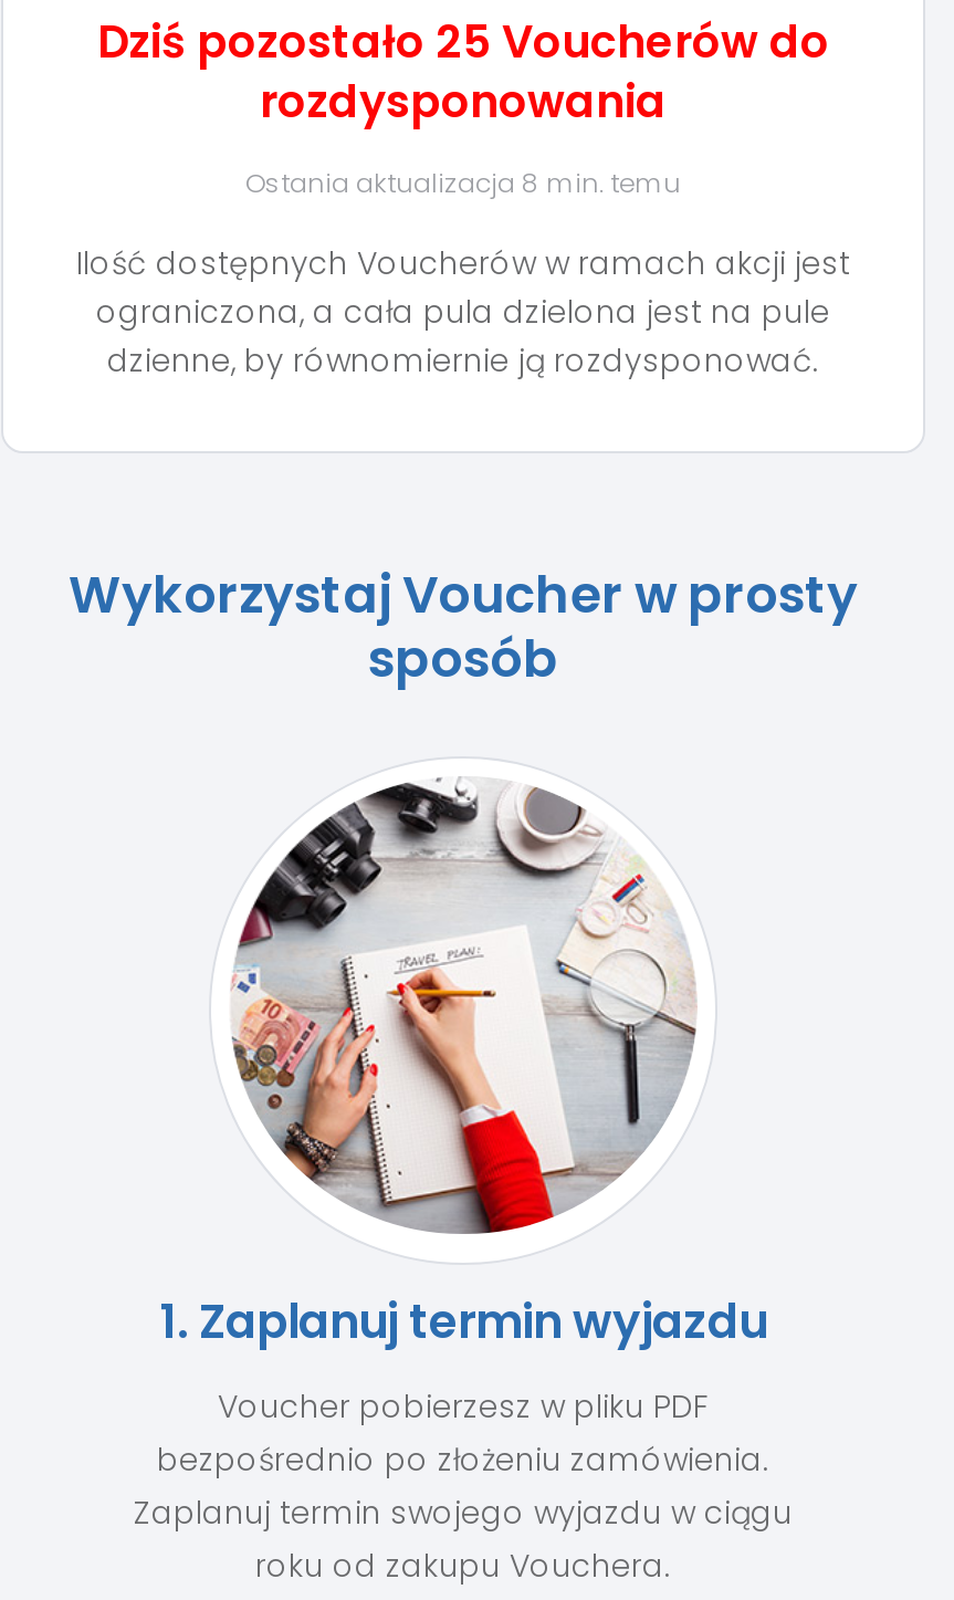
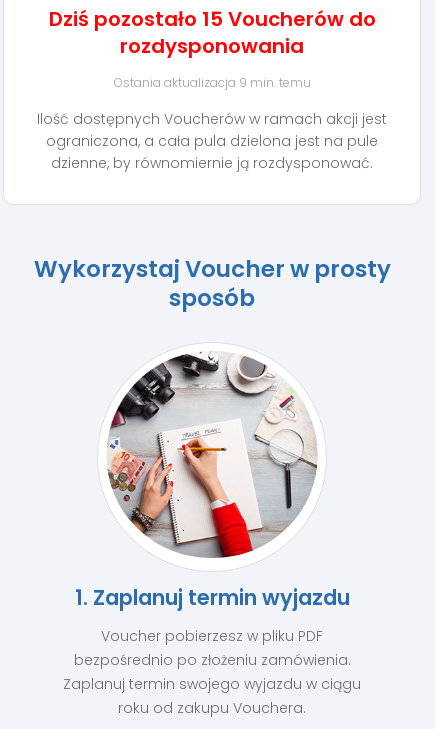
- Dziś pozostało 25 Voucherów do
+ Dziś pozostało 15 Voucherów do

- Ostania aktualizacja 8 min. temu
+ Ostania aktualizacja 9 min. temu
